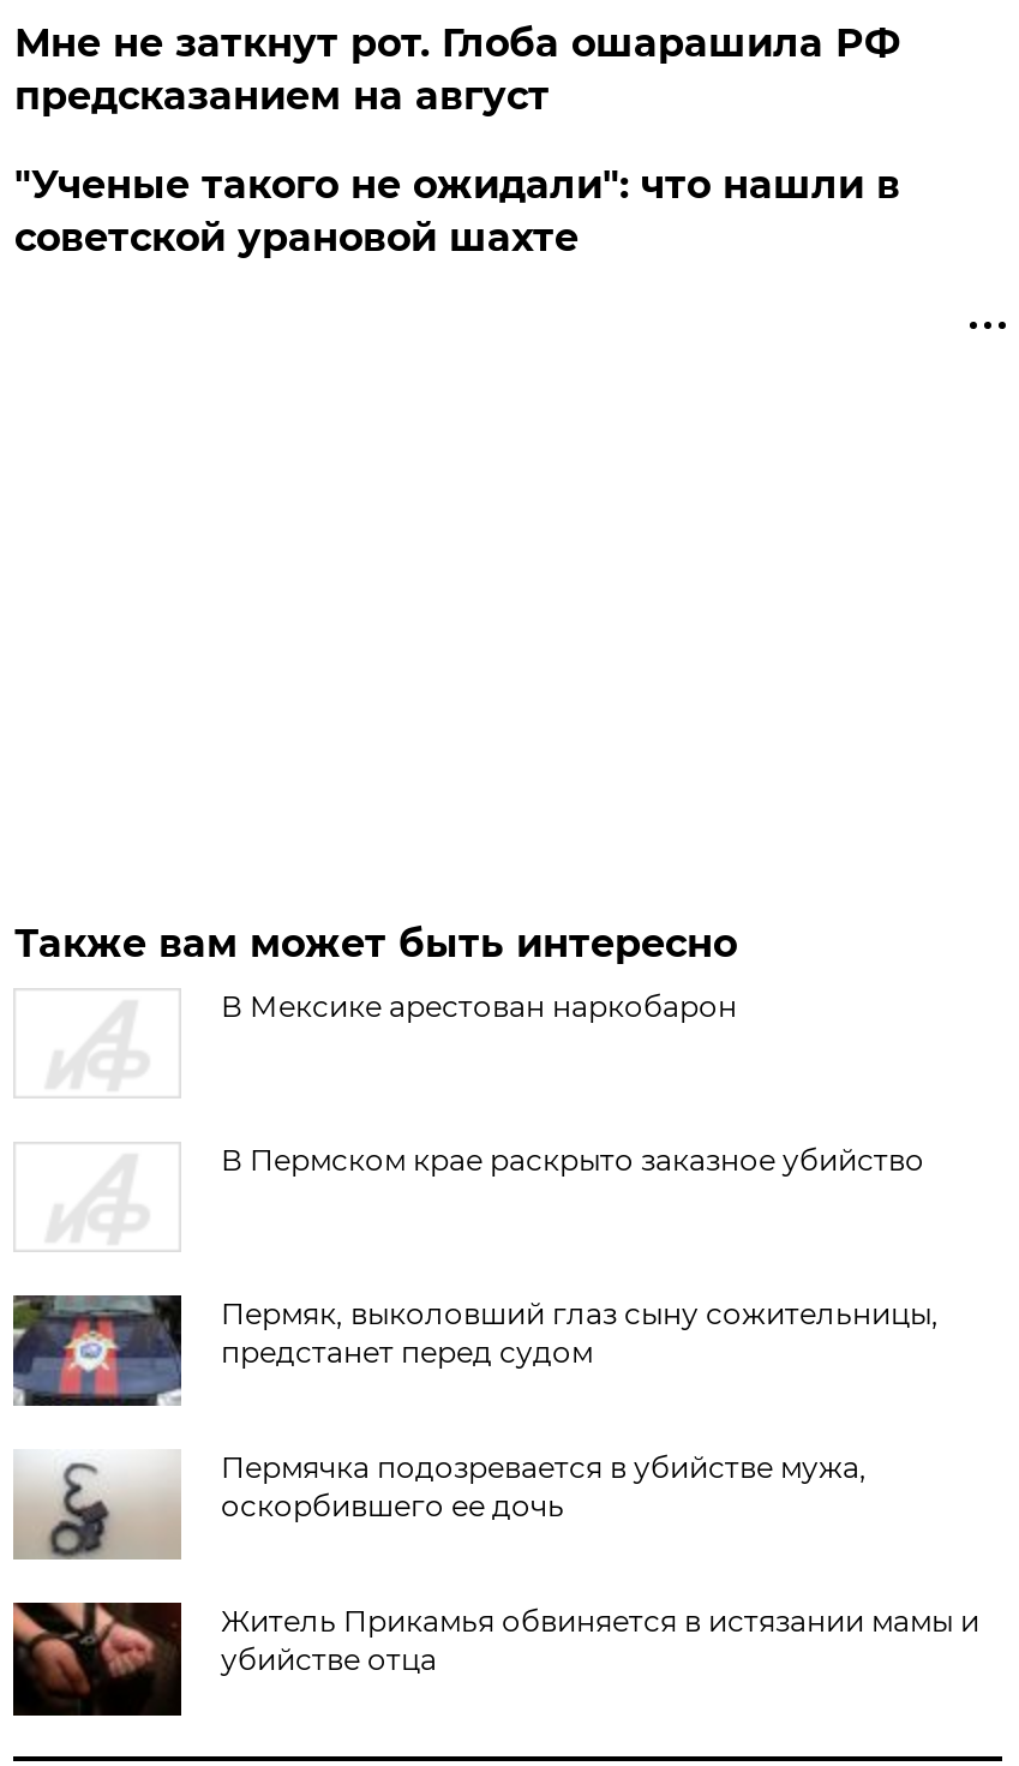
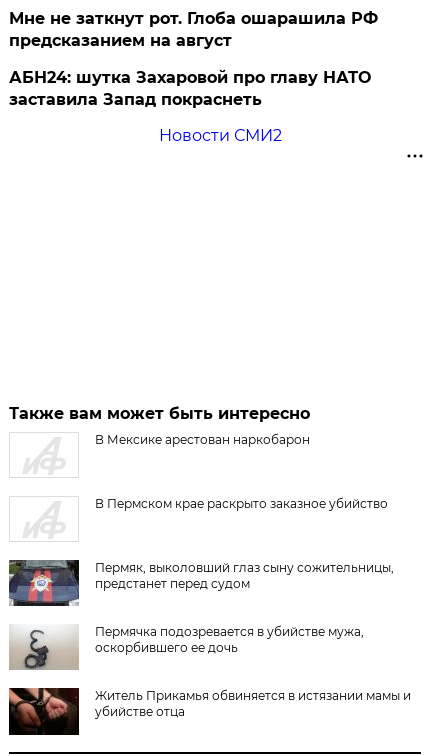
- "Ученые такого не ожидали": что нашли в
- советской урановой шахте
+ АБН24: шутка Захаровой про главу НАТО
+ заставила Запад покраснеть
+ Новости СМИ2
